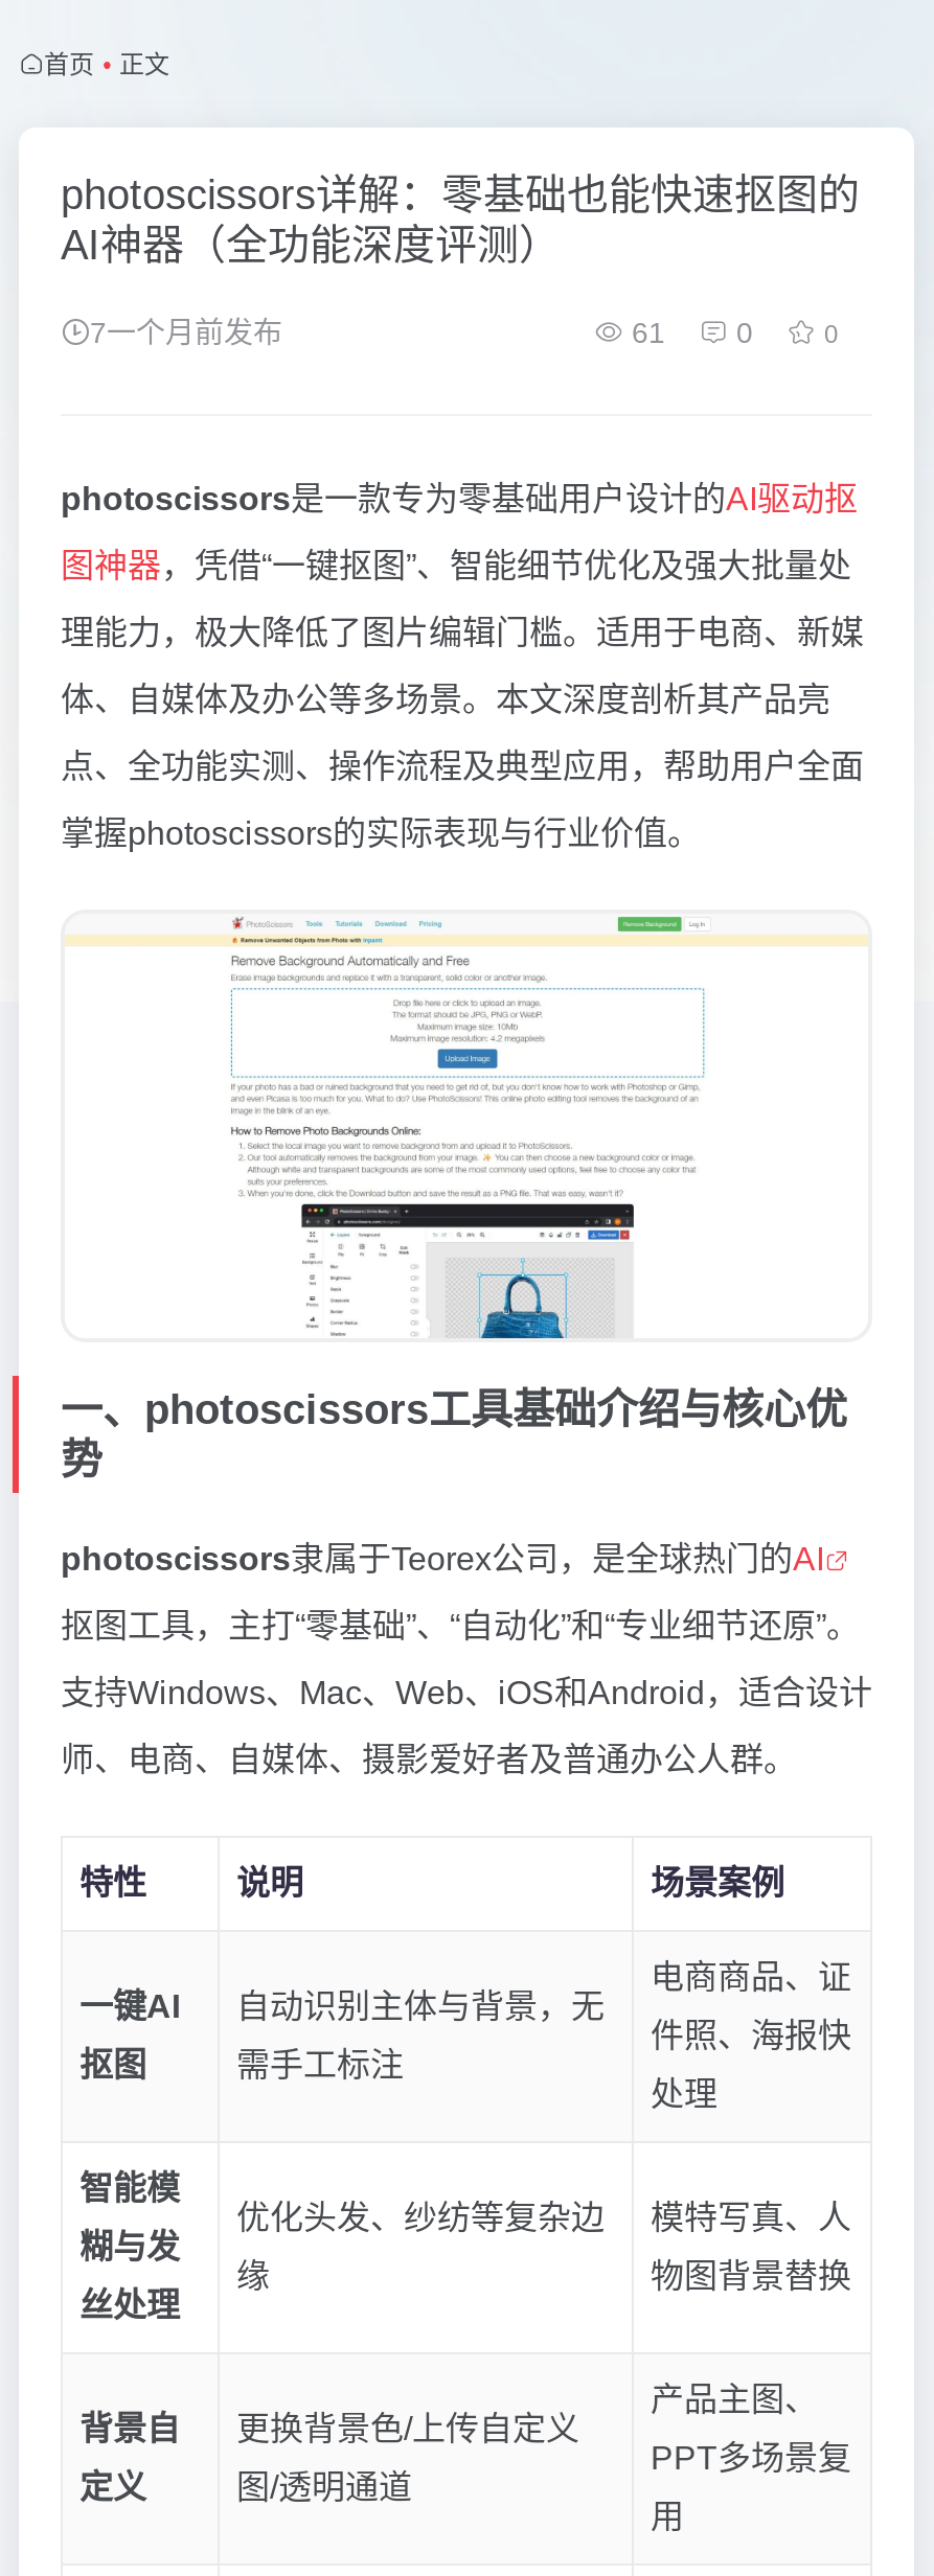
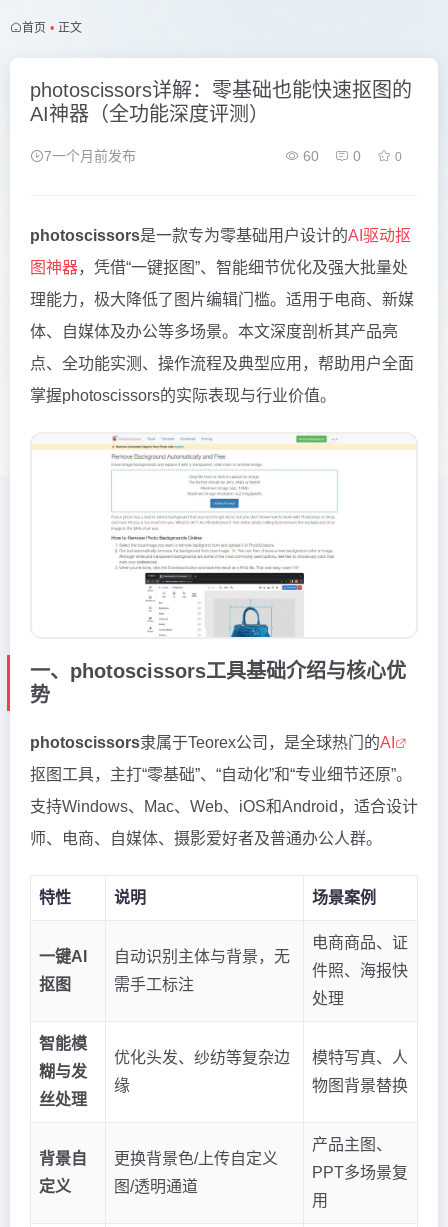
- 61 0
+ 60 0
